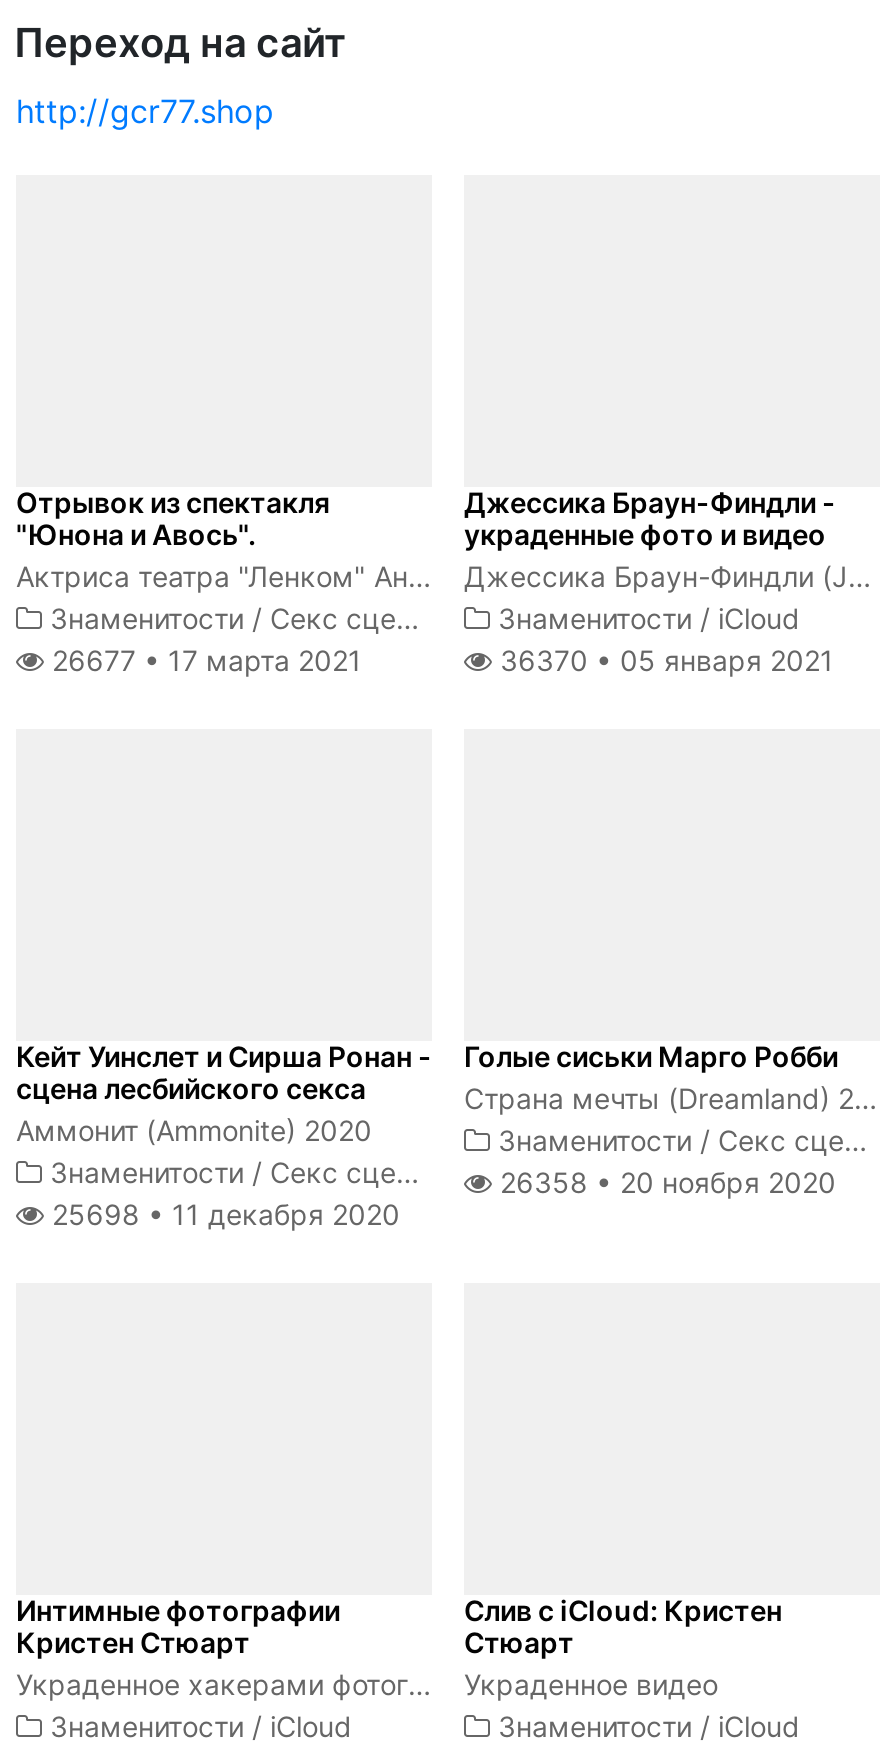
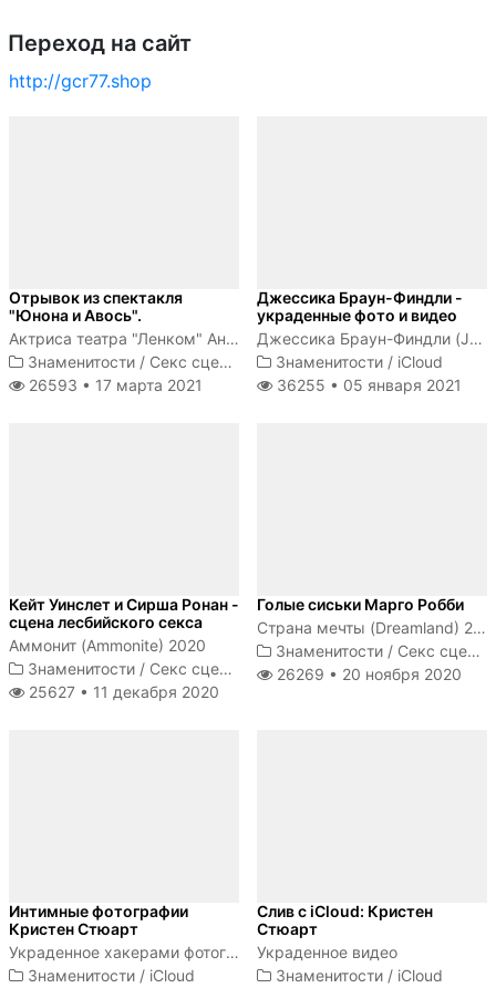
- 26677 • 17 марта 2021
+ 26593 • 17 марта 2021

- 36370 • 05 января 2021
+ 36255 • 05 января 2021

- 26358 • 20 ноября 2020
+ 26269 • 20 ноября 2020

- 25698 • 11 декабря 2020
+ 25627 • 11 декабря 2020
